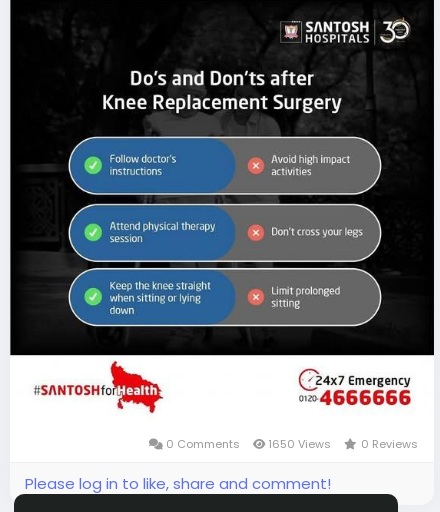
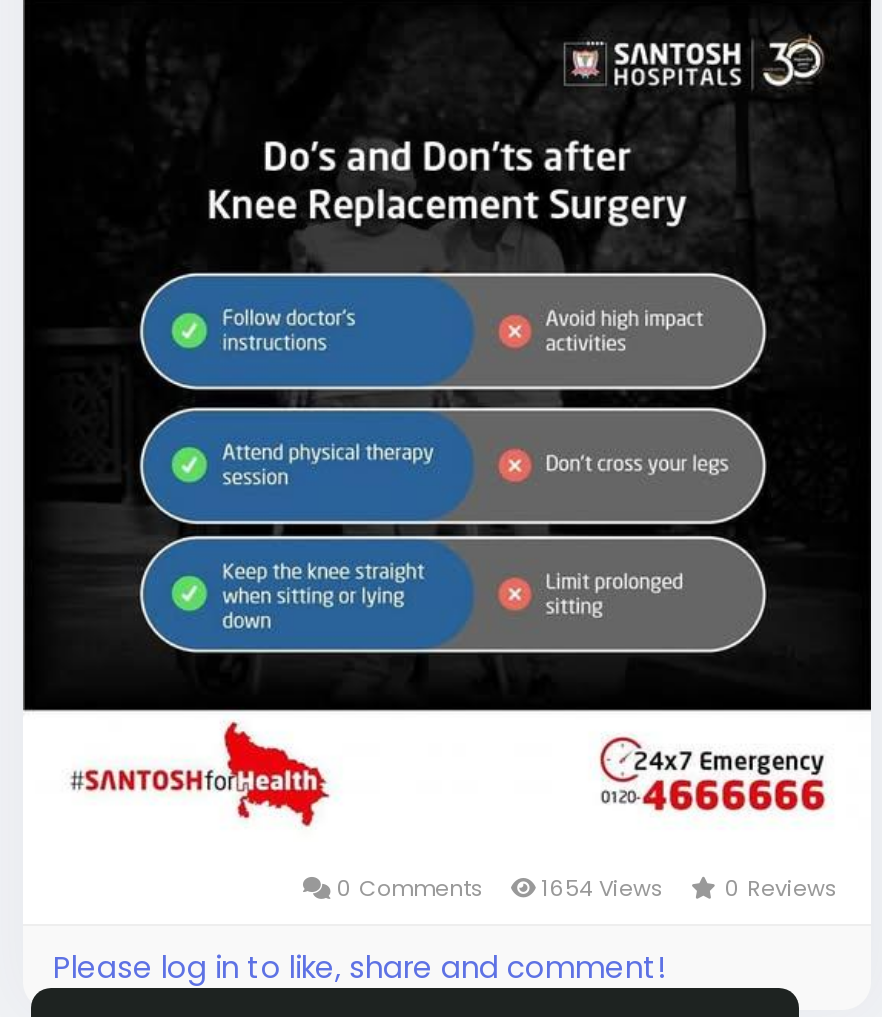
- 0 Comments 1650 Views 0 Reviews
+ 0 Comments 1654 Views 0 Reviews
